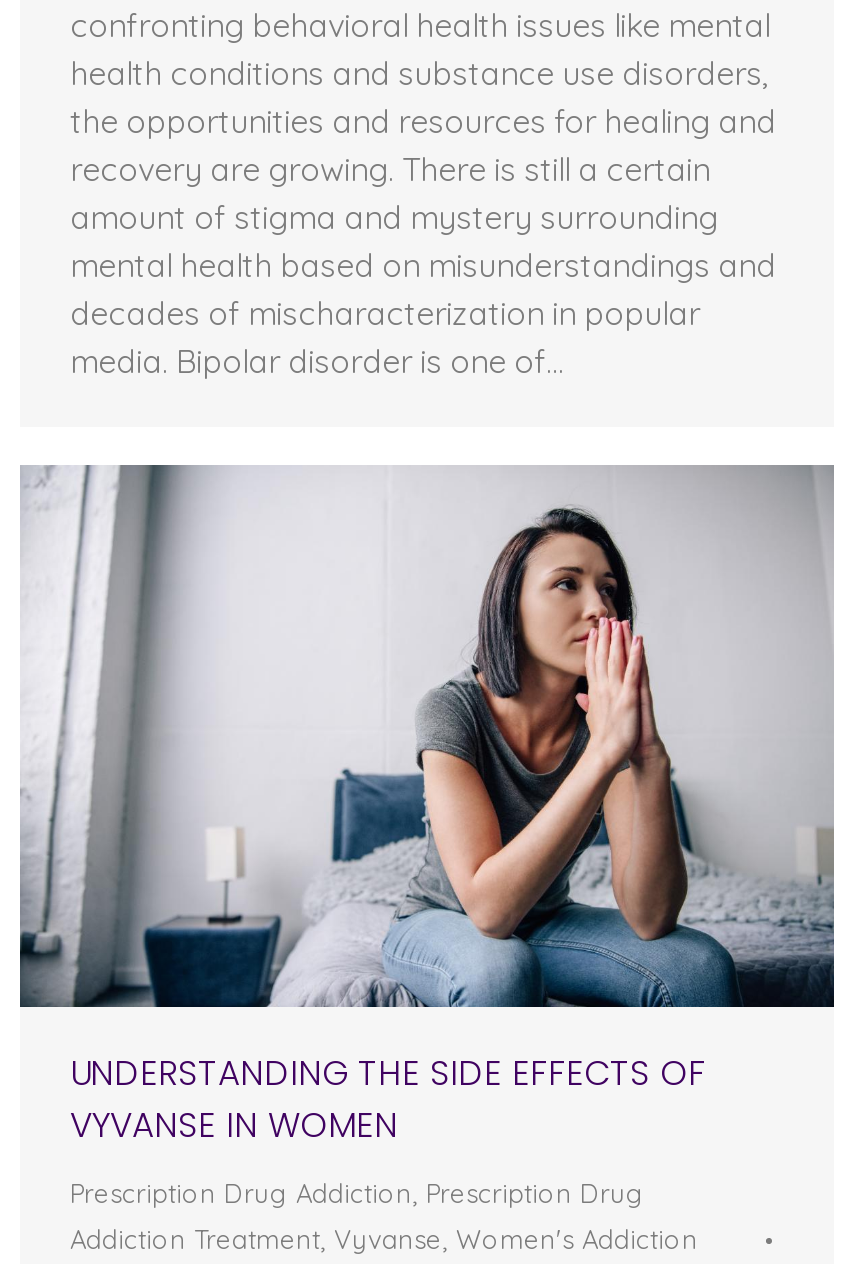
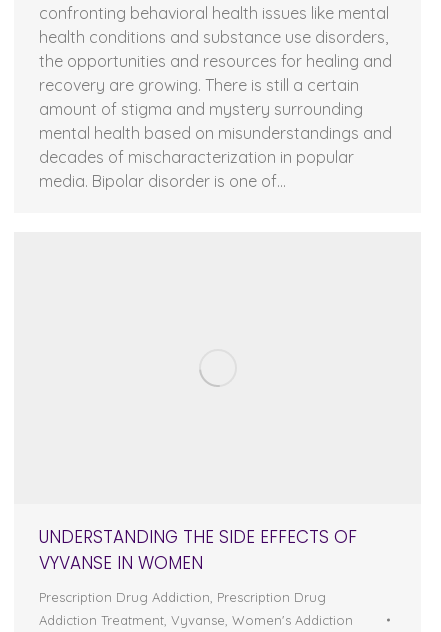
- [image]
